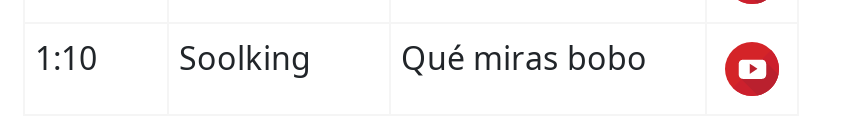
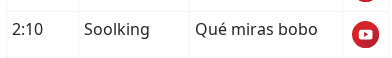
- 1:10 Soolking
+ 2:10 Soolking
